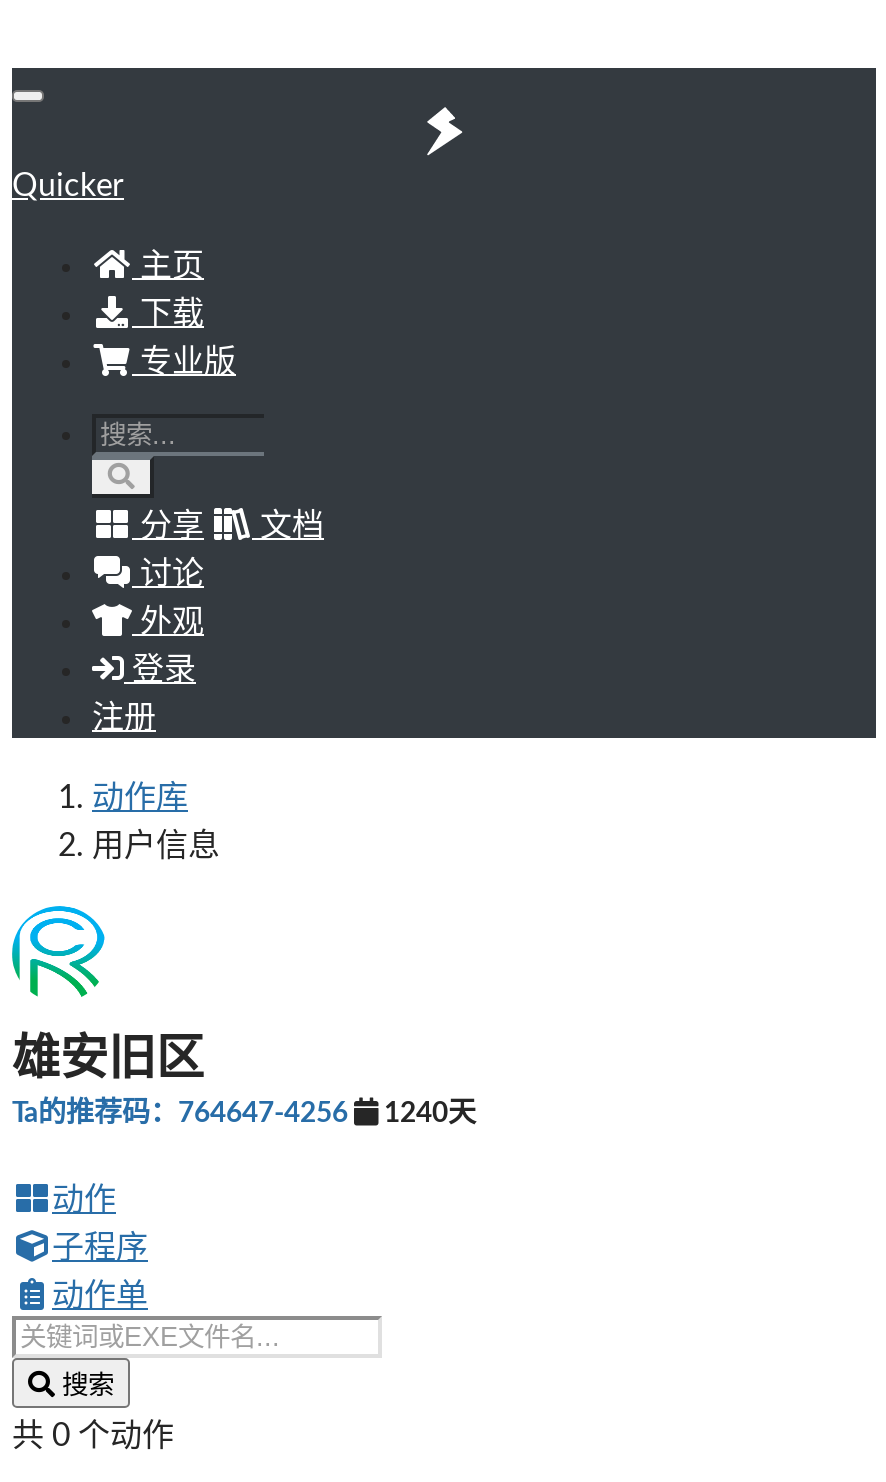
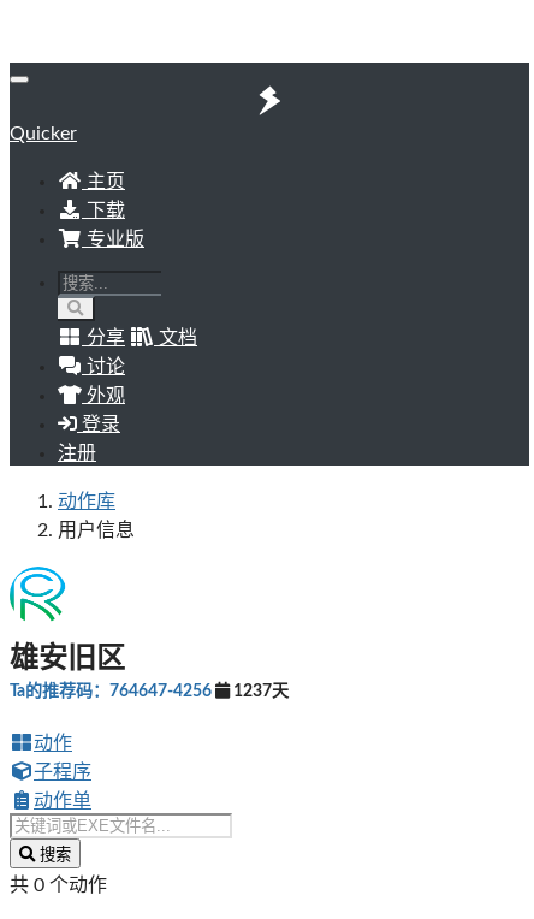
- Ta的推荐码：764647-4256 1240天
+ Ta的推荐码：764647-4256 1237天
